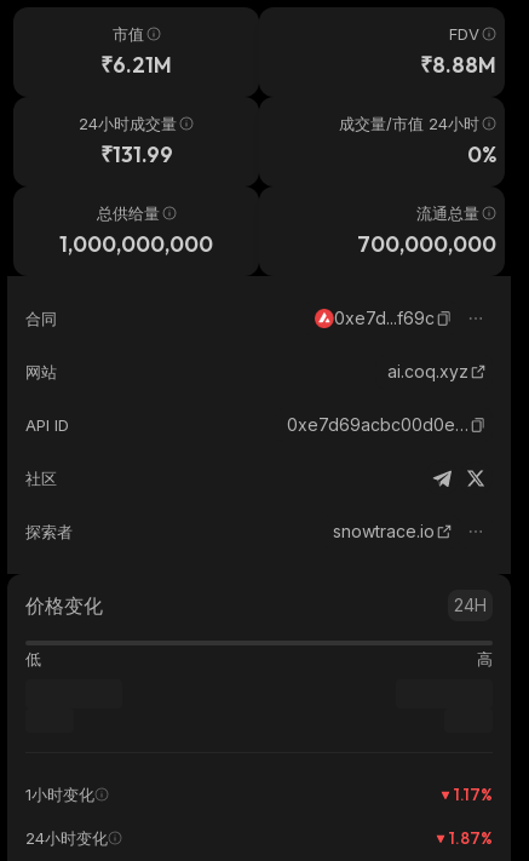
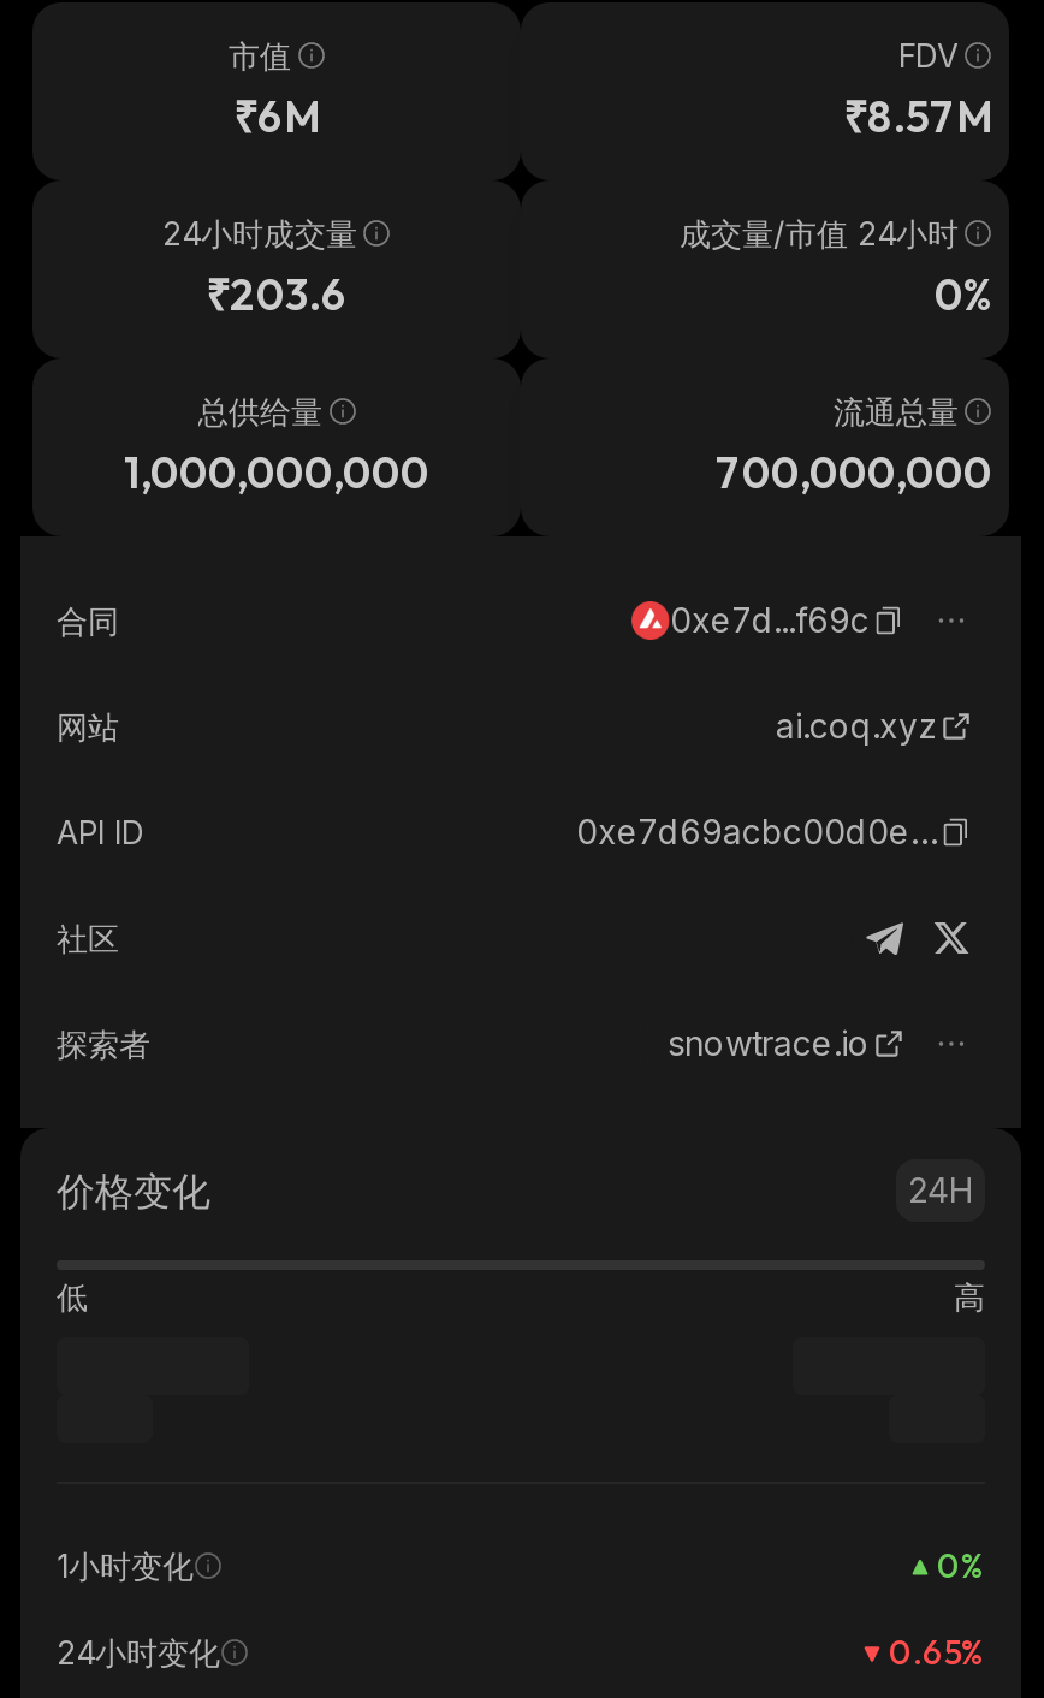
- ₹6.21M
+ ₹6M

- ₹8.88M
+ ₹8.57M

- ₹131.99
+ ₹203.6

- 1.17%
+ 0%

- 1.87%
+ 0.65%
